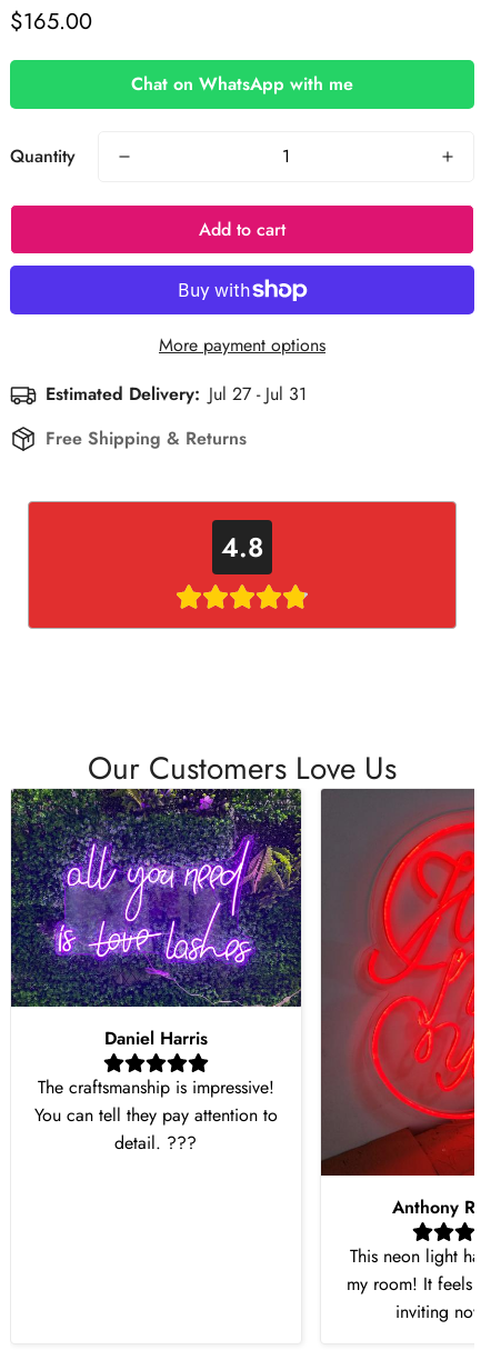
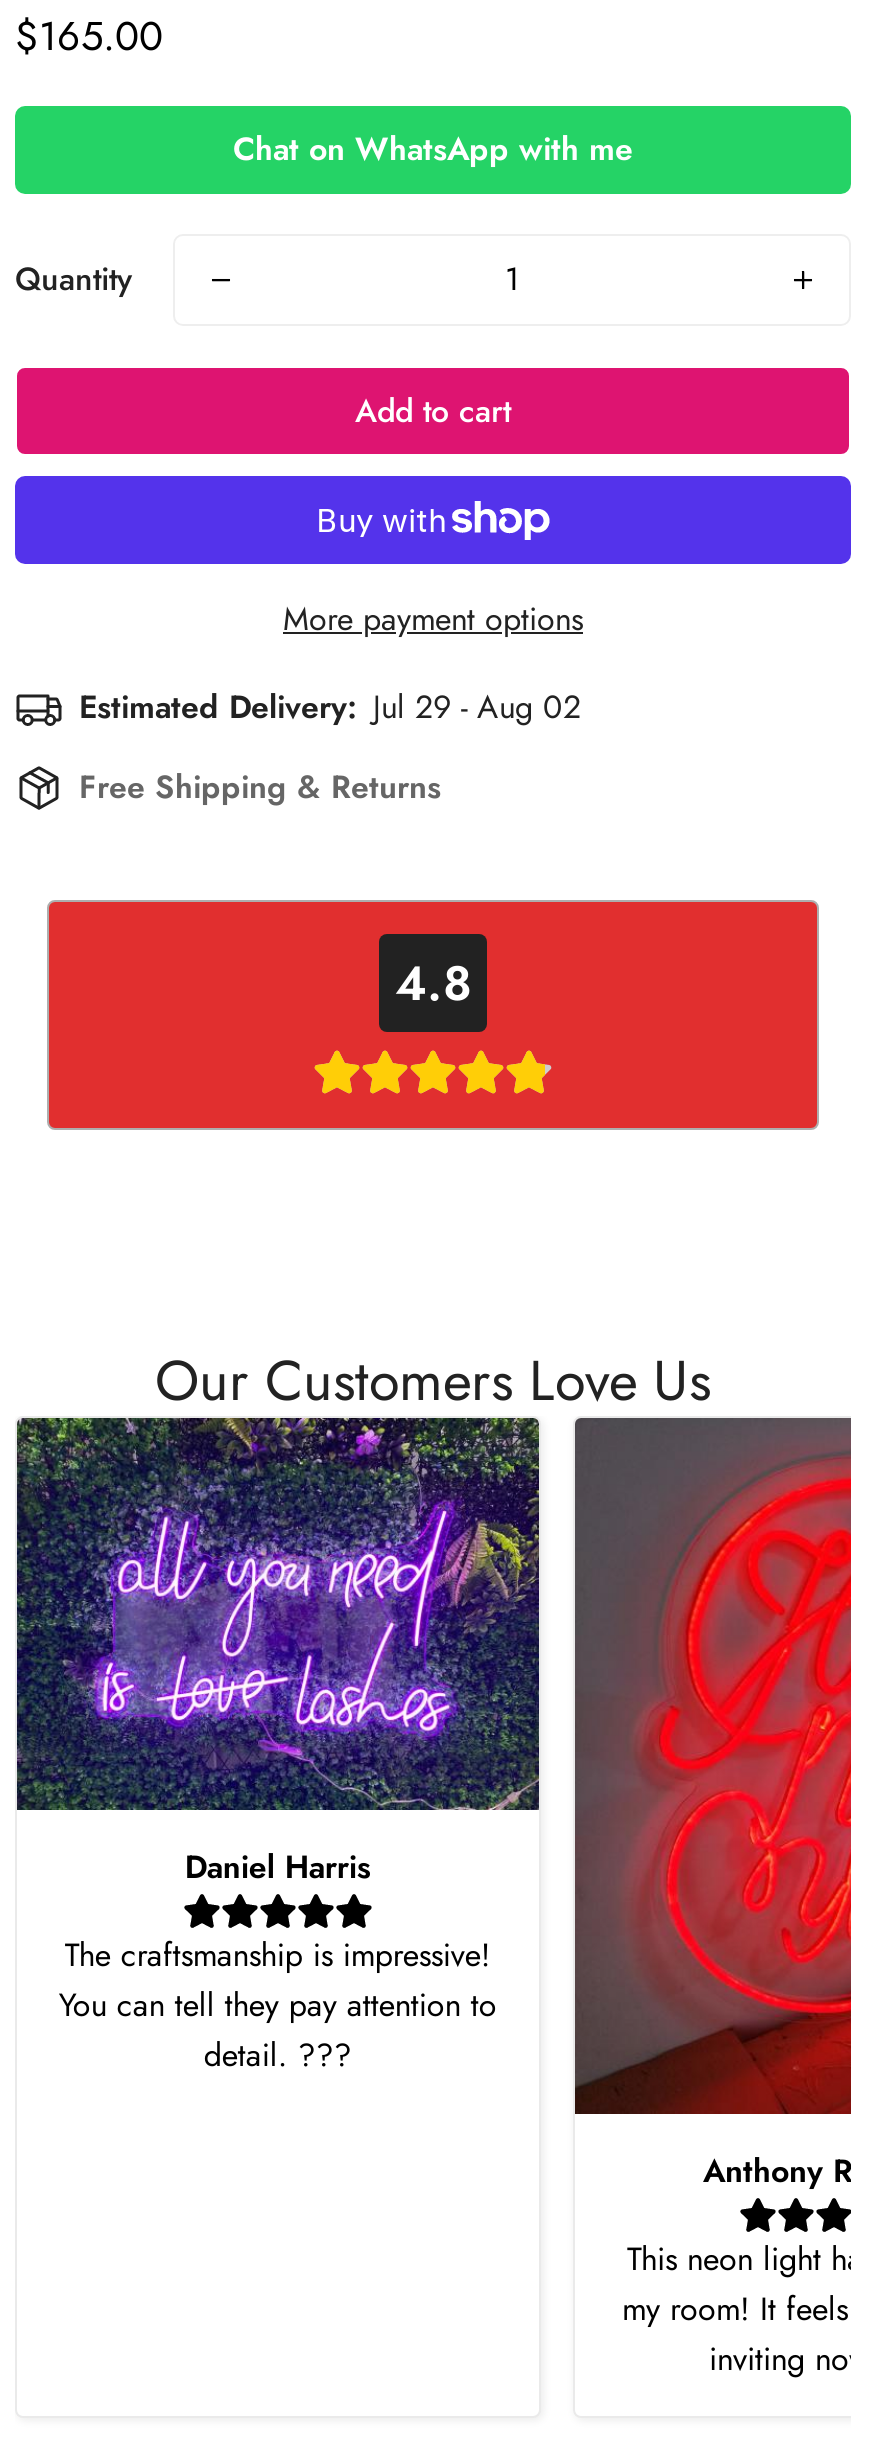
- Estimated Delivery: Jul 27 - Jul 31
+ Estimated Delivery: Jul 29 - Aug 02
